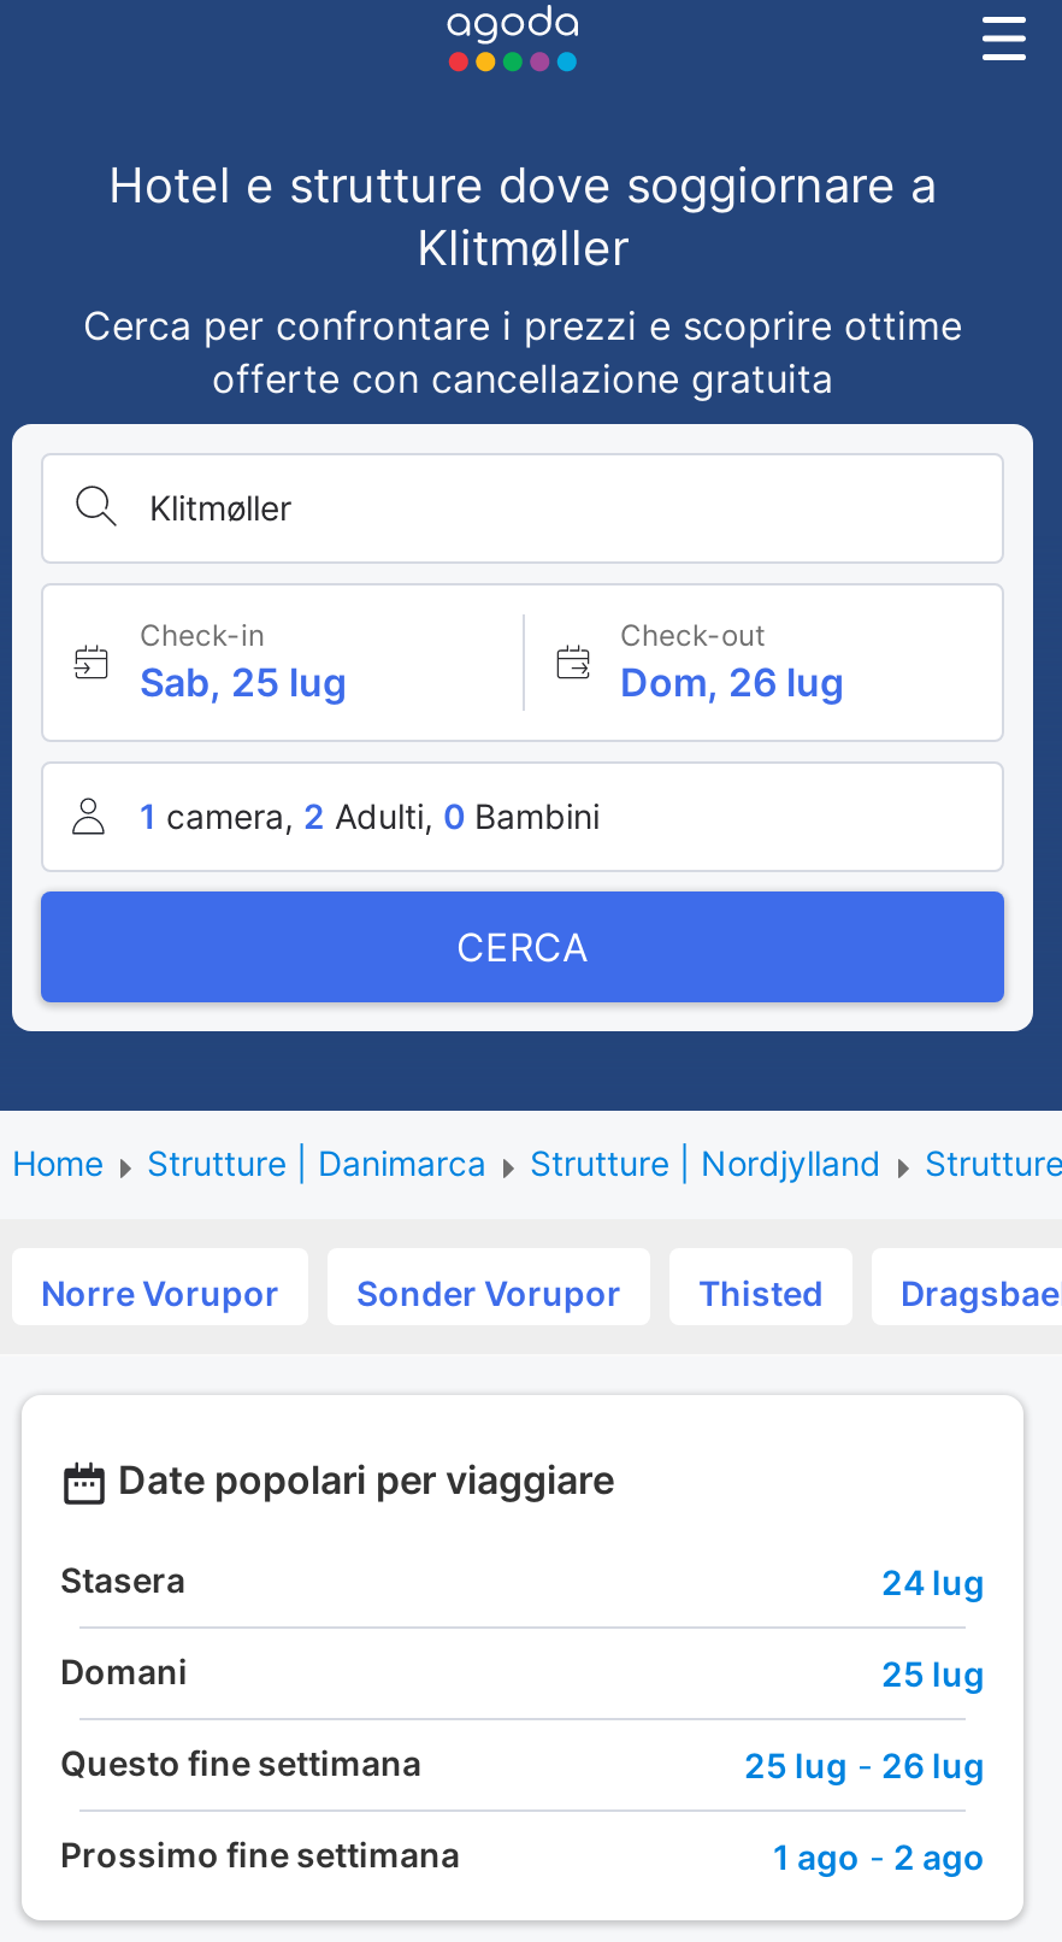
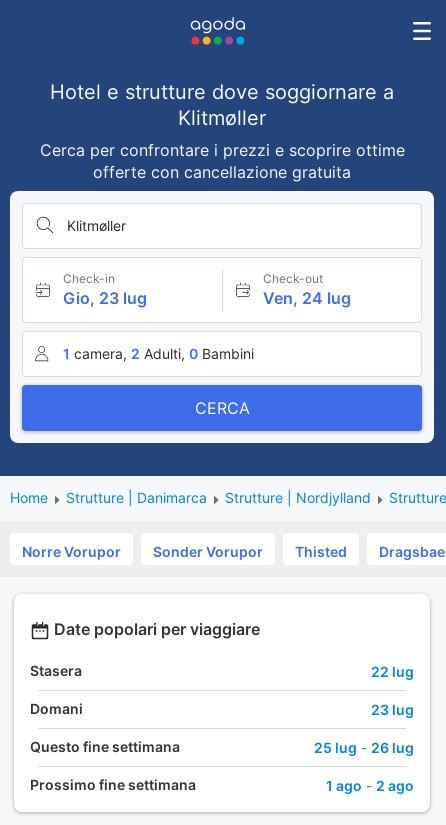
- Sab, 25 lug
+ Gio, 23 lug

- Dom, 26 lug
+ Ven, 24 lug

- 24 lug
+ 22 lug

- 25 lug
+ 23 lug
